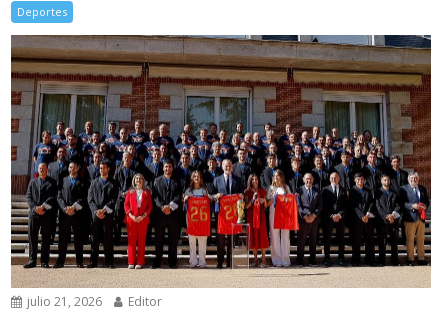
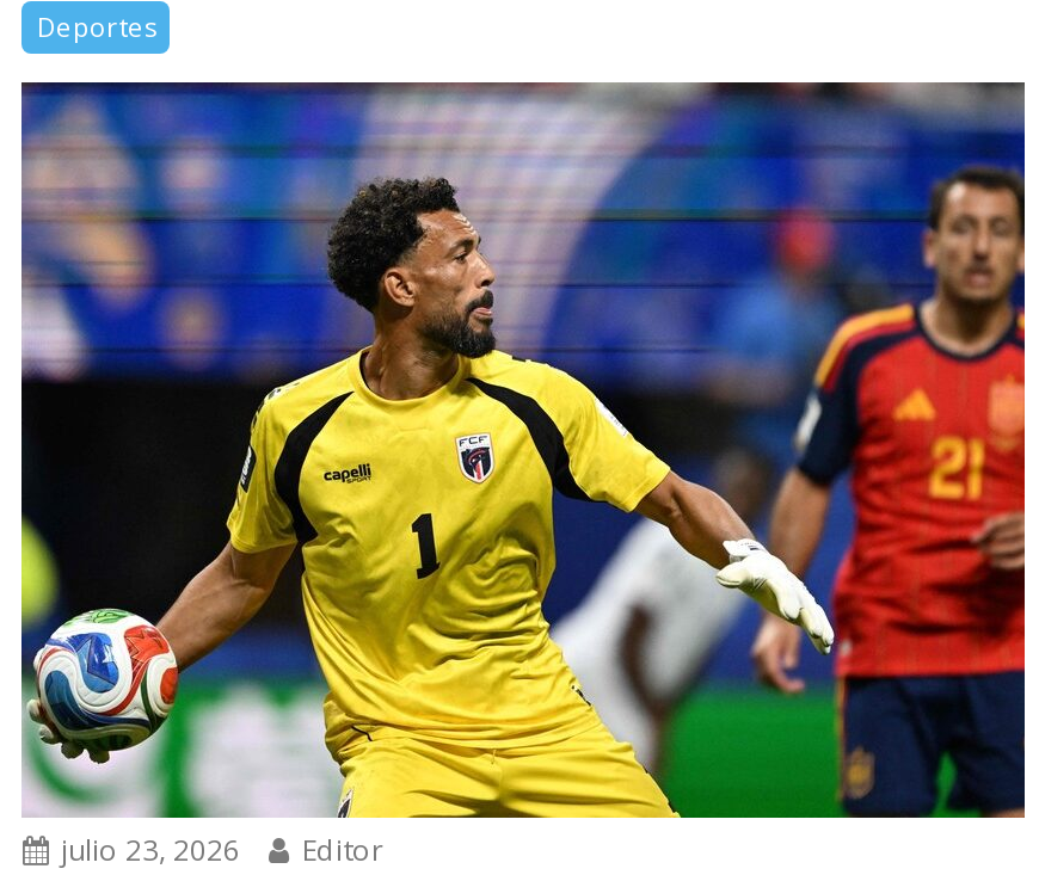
- [image]
- julio 21, 2026 Editor
+ [image]
+ julio 23, 2026 Editor
